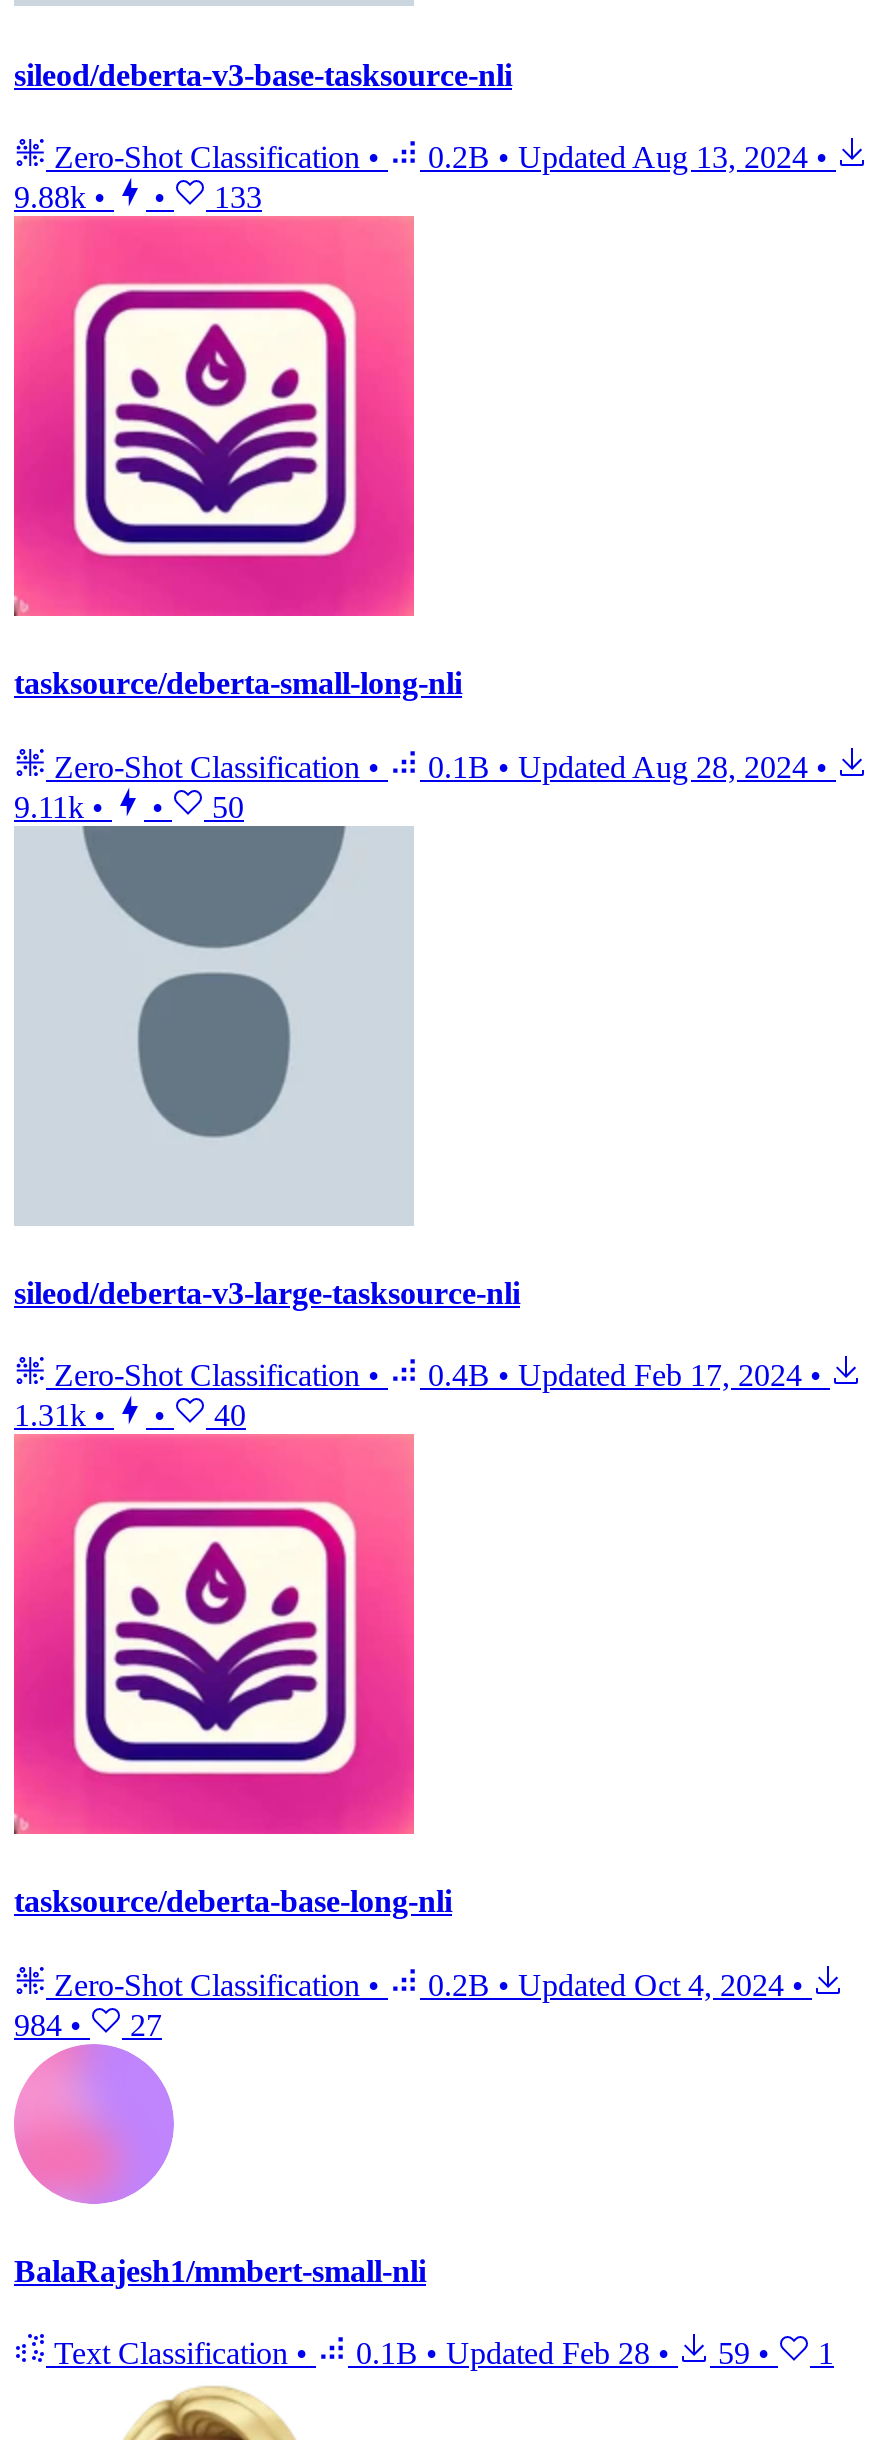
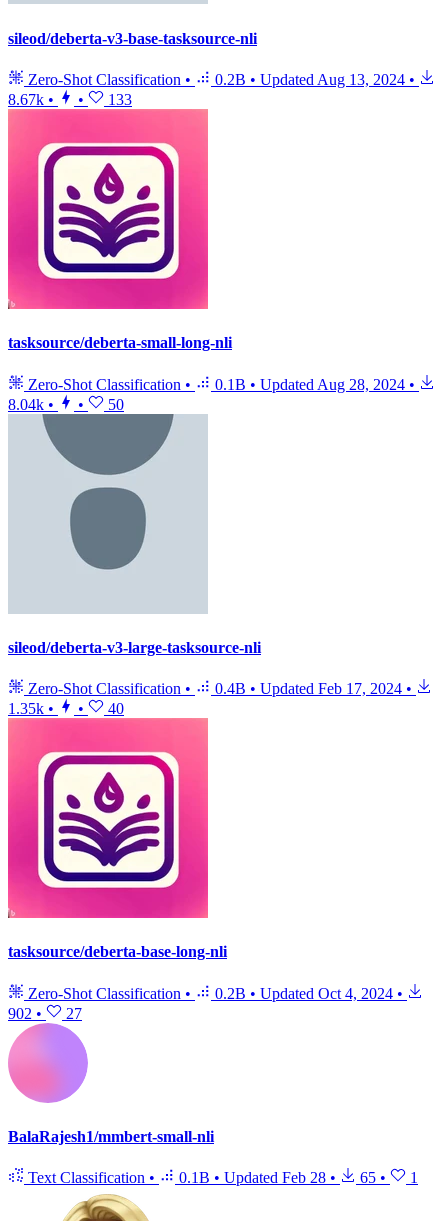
- 9.88k •
+ 8.67k •

- 9.11k •
+ 8.04k •

- 1.31k •
+ 1.35k •

- 984 • 27
+ 902 • 27

- Text Classification • 0.1B • Updated Feb 28 • 59 • 1
+ Text Classification • 0.1B • Updated Feb 28 • 65 • 1
